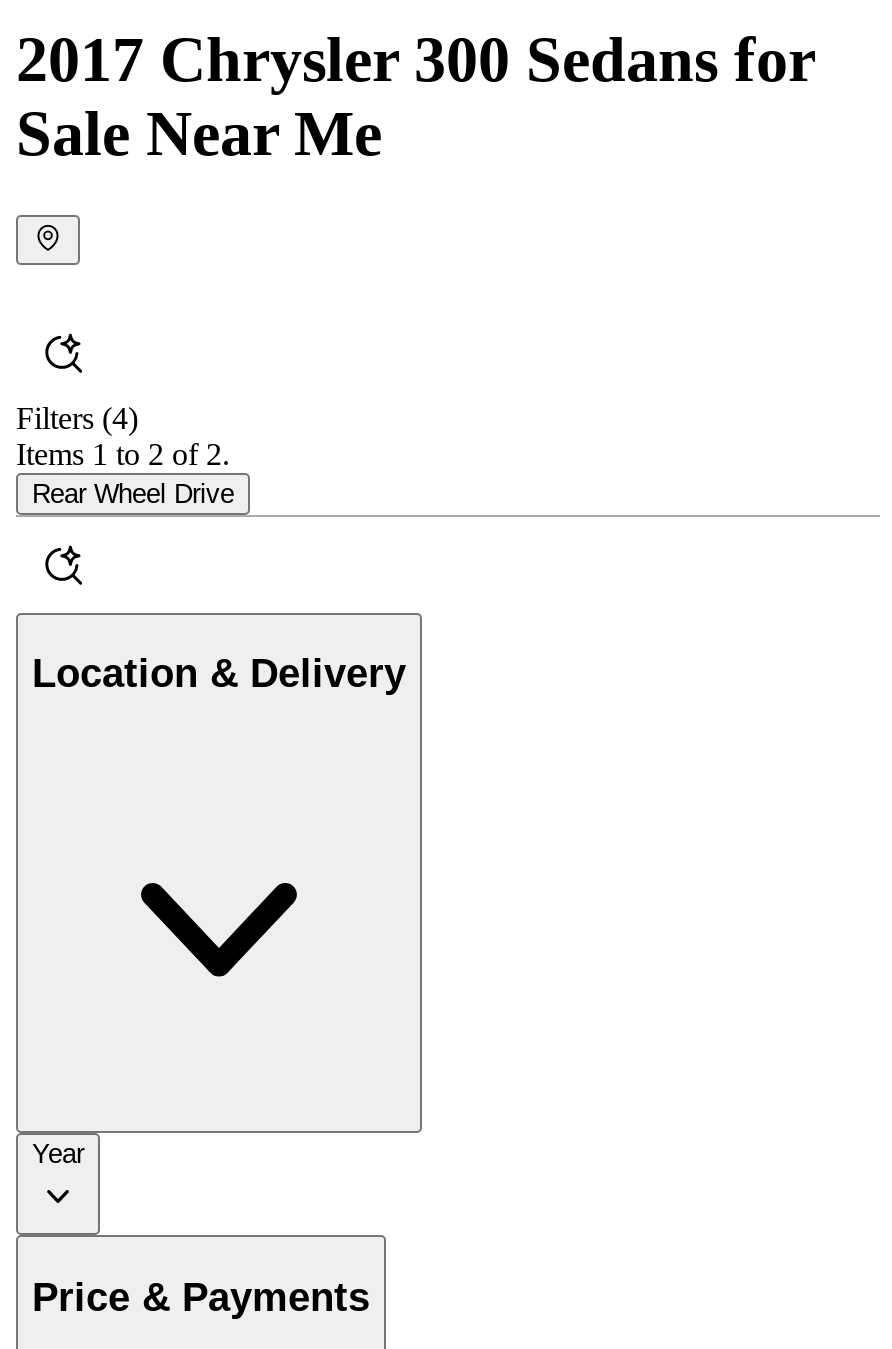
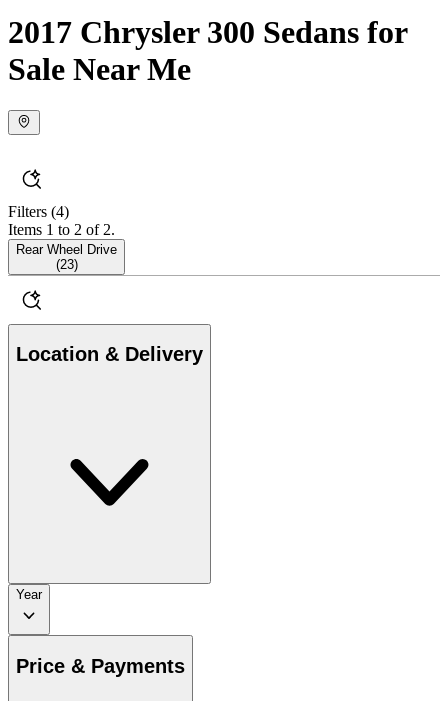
+ (23)
